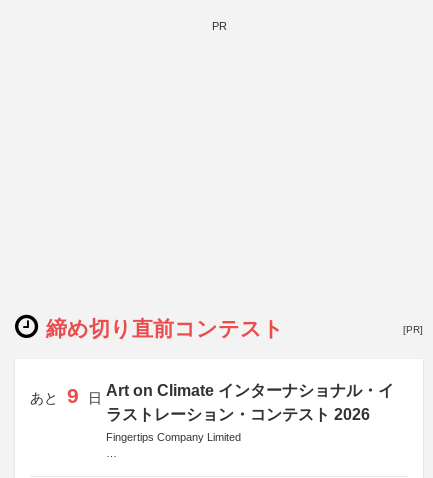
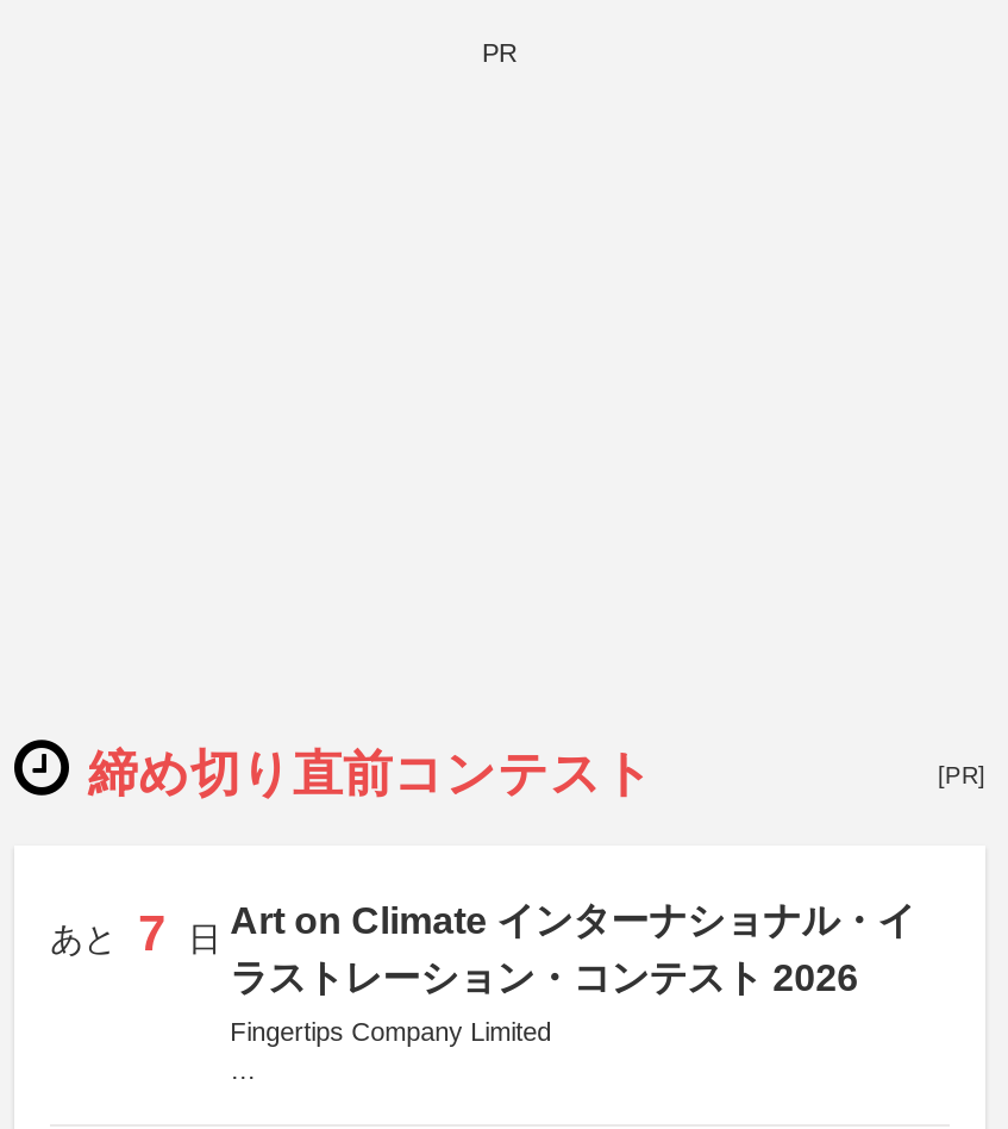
- あと 9 日 Art on Climate インターナショナル・イ
+ あと 7 日 Art on Climate インターナショナル・イ
